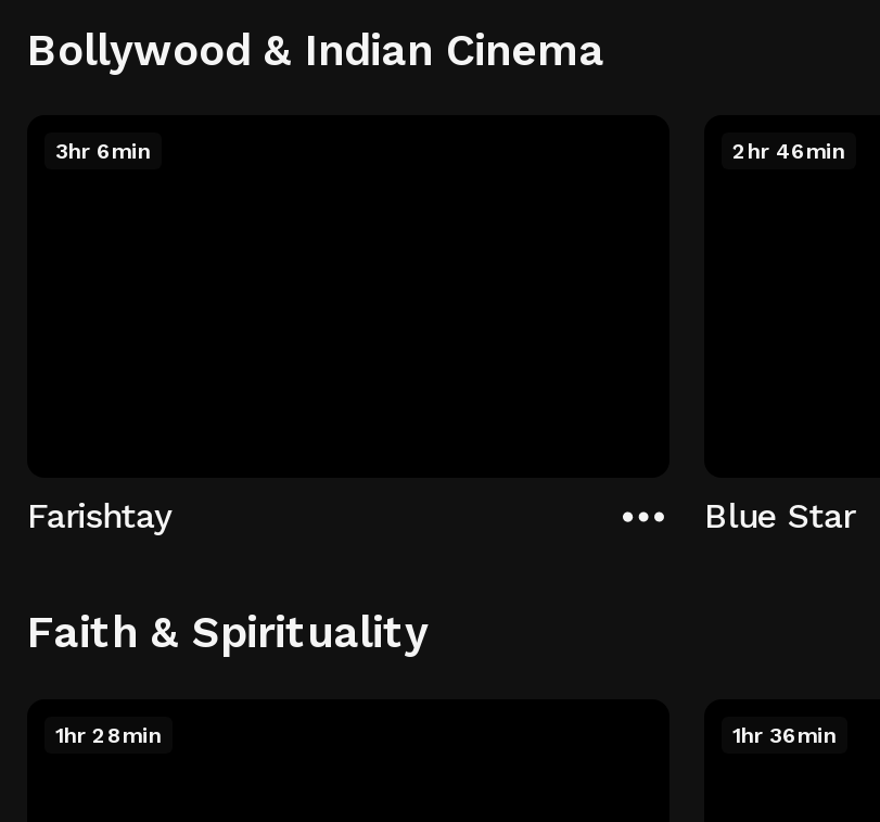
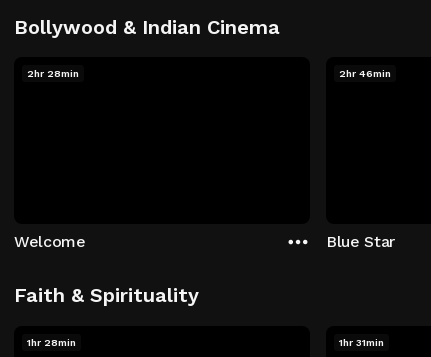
- 3hr 6min
+ 2hr 28min

- Farishtay
+ Welcome

- 1hr 36min
+ 1hr 31min
